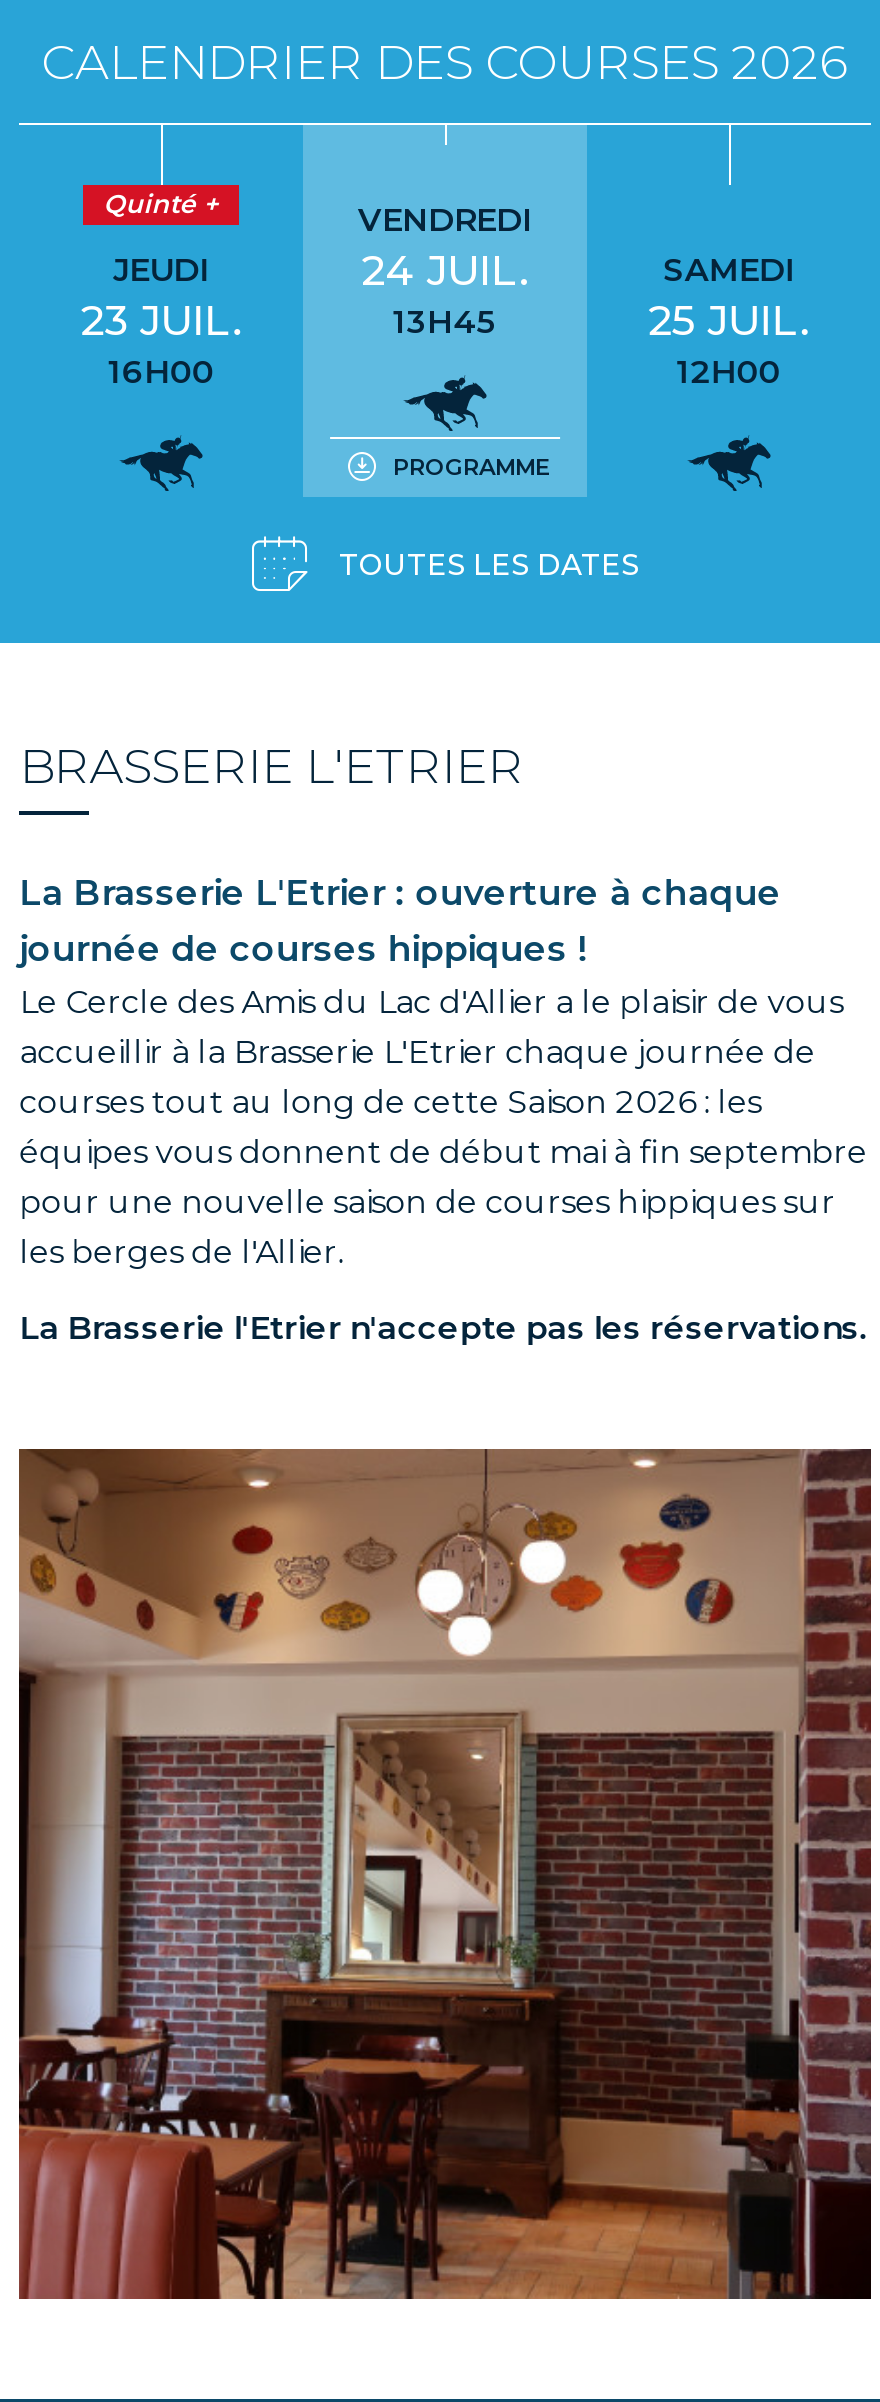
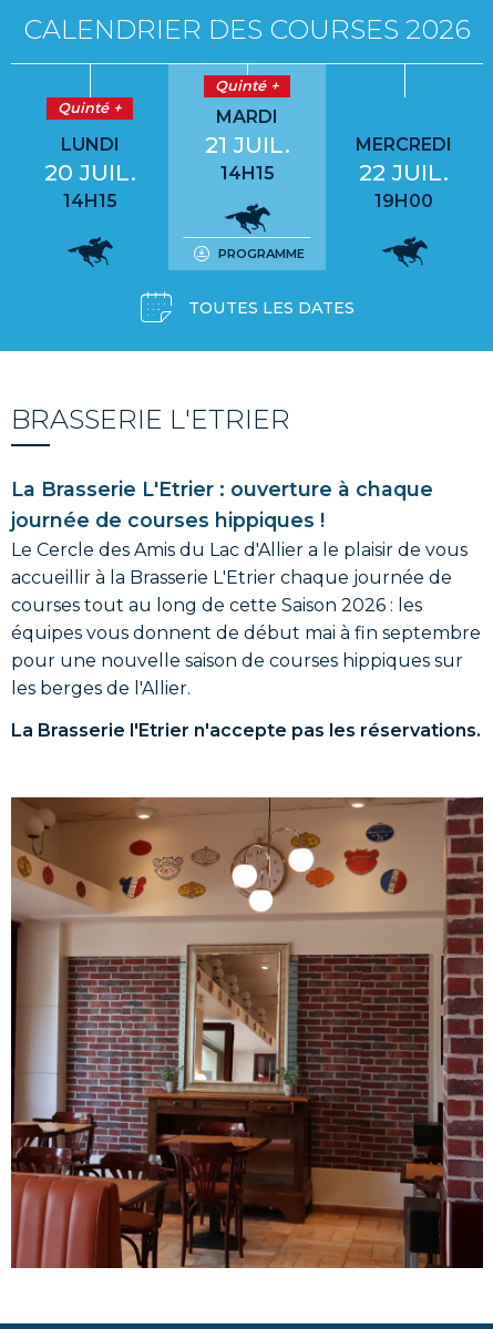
- VENDREDI
- 24 JUIL.
- 13H45
+ Quinté +
+ MARDI
+ 21 JUIL.
+ 14H15

- JEUDI
- 23 JUIL.
- 16H00
+ LUNDI
+ 20 JUIL.
+ 14H15

- SAMEDI
- 25 JUIL.
- 12H00
+ MERCREDI
+ 22 JUIL.
+ 19H00
